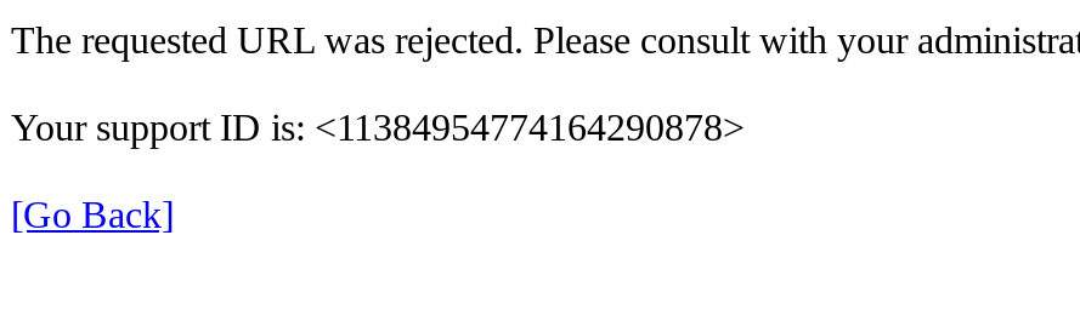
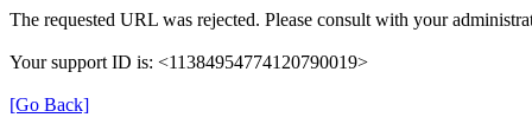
- Your support ID is: <11384954774164290878>
+ Your support ID is: <11384954774120790019>
